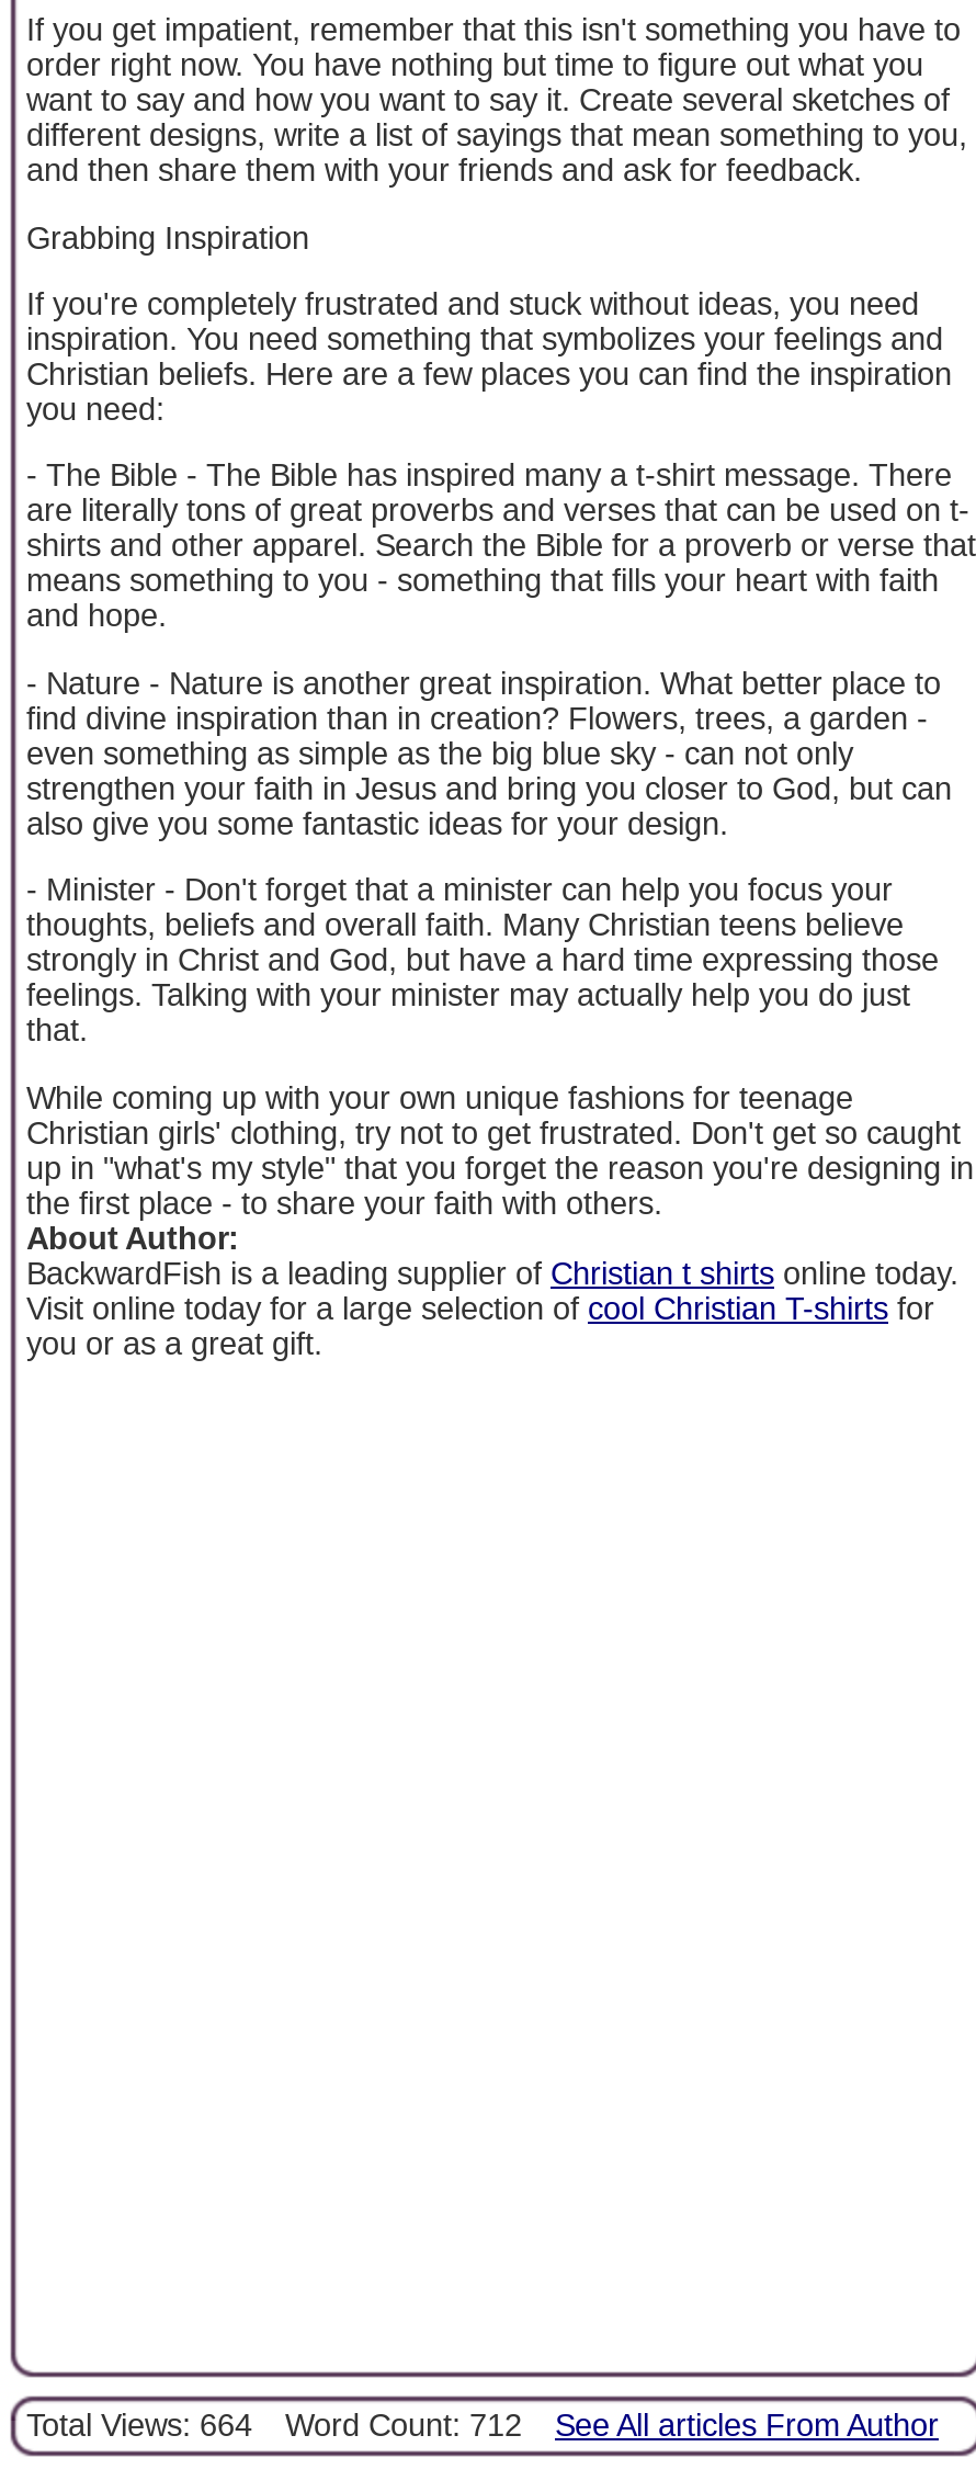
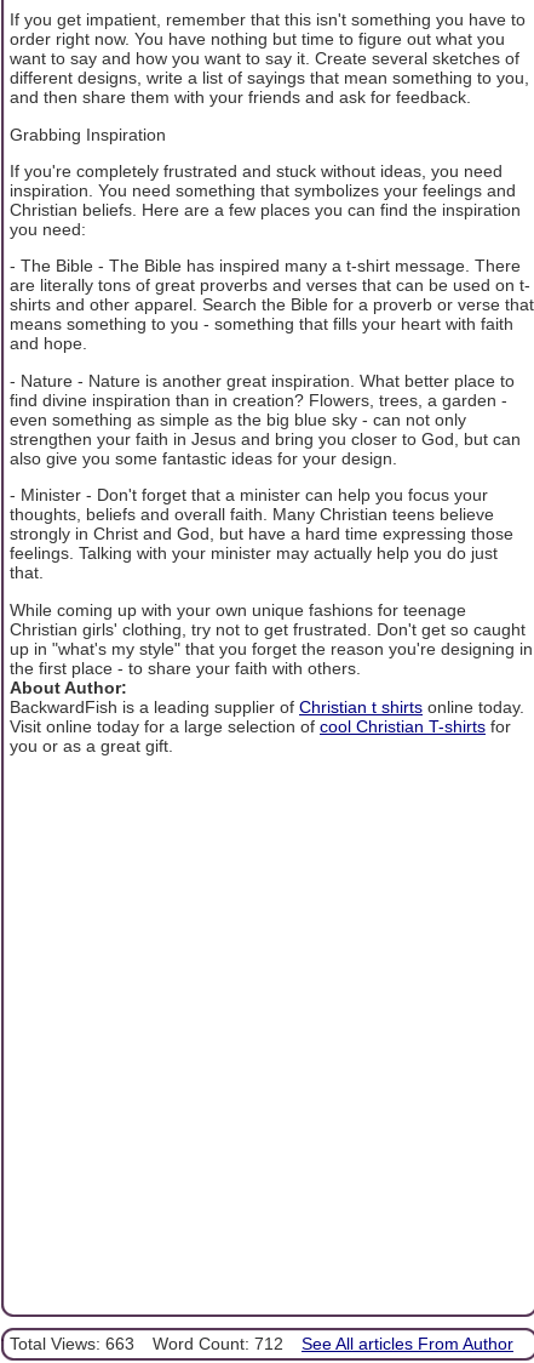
- Total Views: 664 Word Count: 712 See All articles From Author
+ Total Views: 663 Word Count: 712 See All articles From Author
